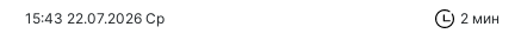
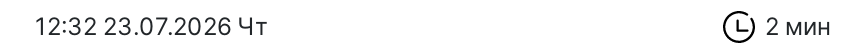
- 15:43 22.07.2026 Ср
+ 12:32 23.07.2026 Чт
